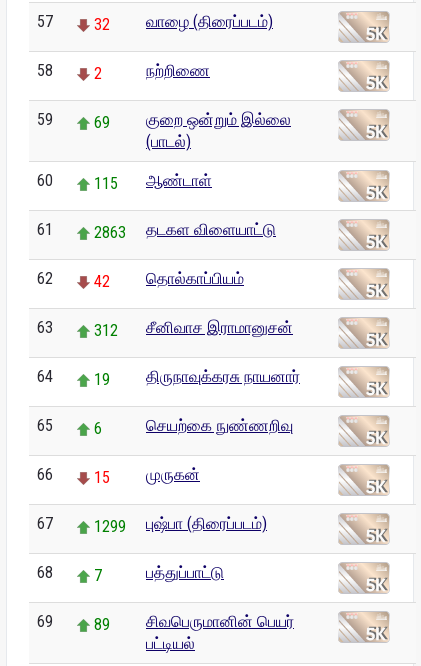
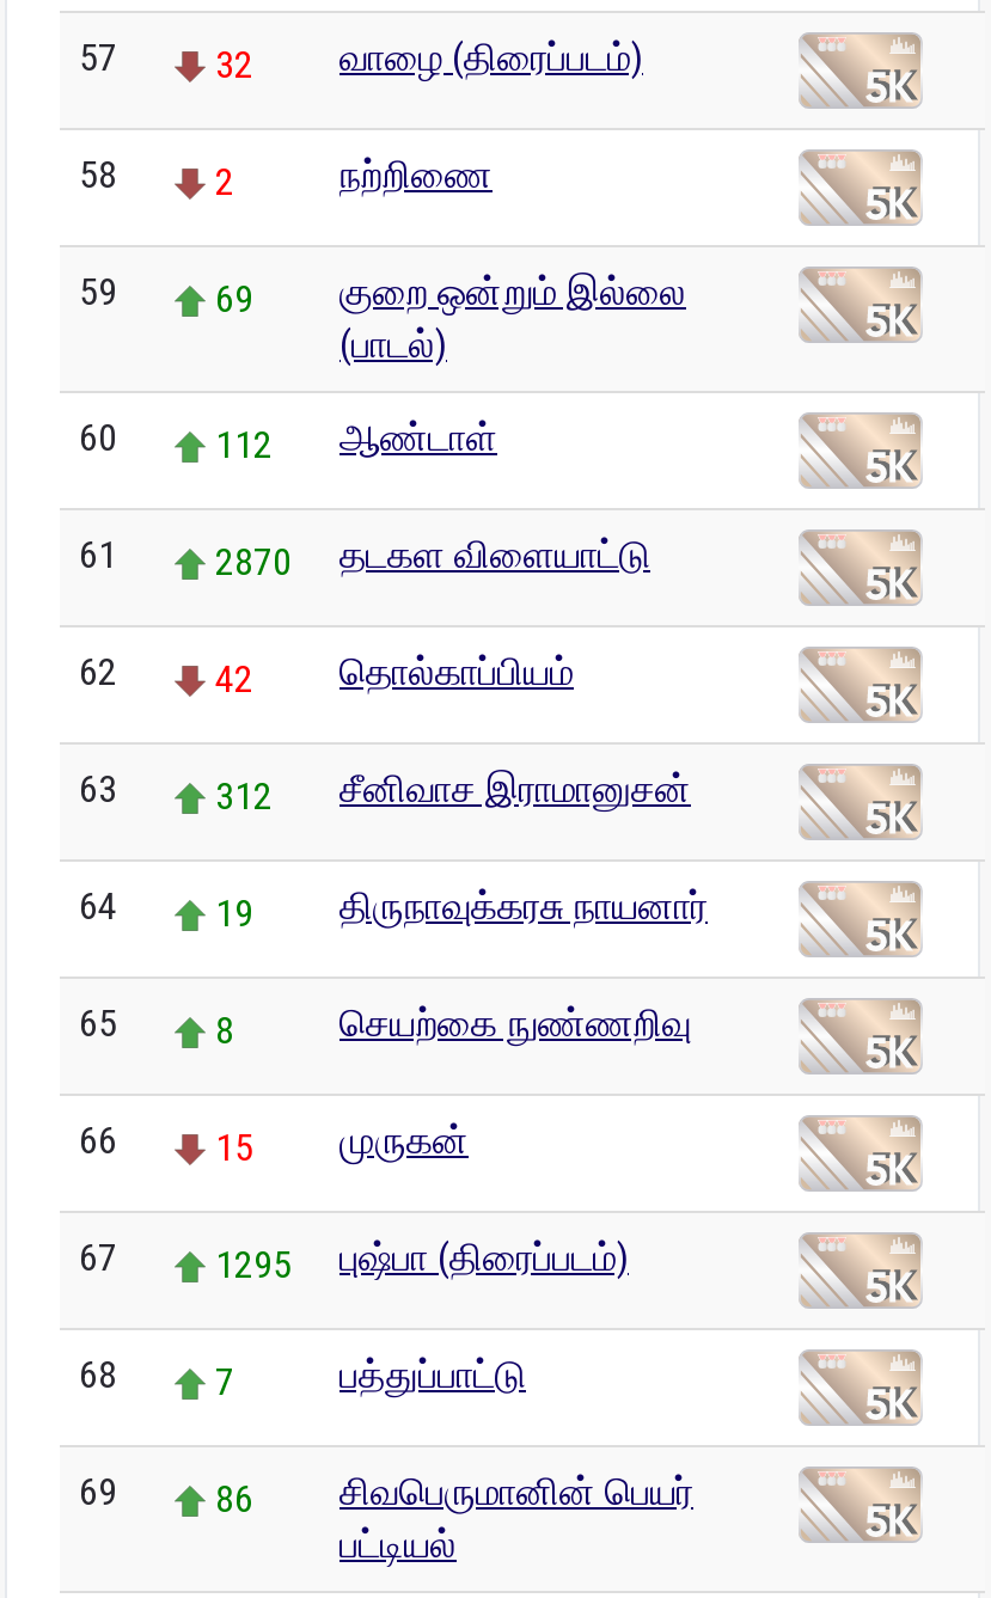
- 60 115 ஆண்டாள்
+ 60 112 ஆண்டாள்

- 61 2863 தடகள விளையாட்டு
+ 61 2870 தடகள விளையாட்டு

- 65 6
+ 65 8

- 67 1299 புஷ்பா (திரைப்படம்)
+ 67 1295 புஷ்பா (திரைப்படம்)

- 69 89 சிவபெருமானின் பெயர்
+ 69 86 சிவபெருமானின் பெயர்
